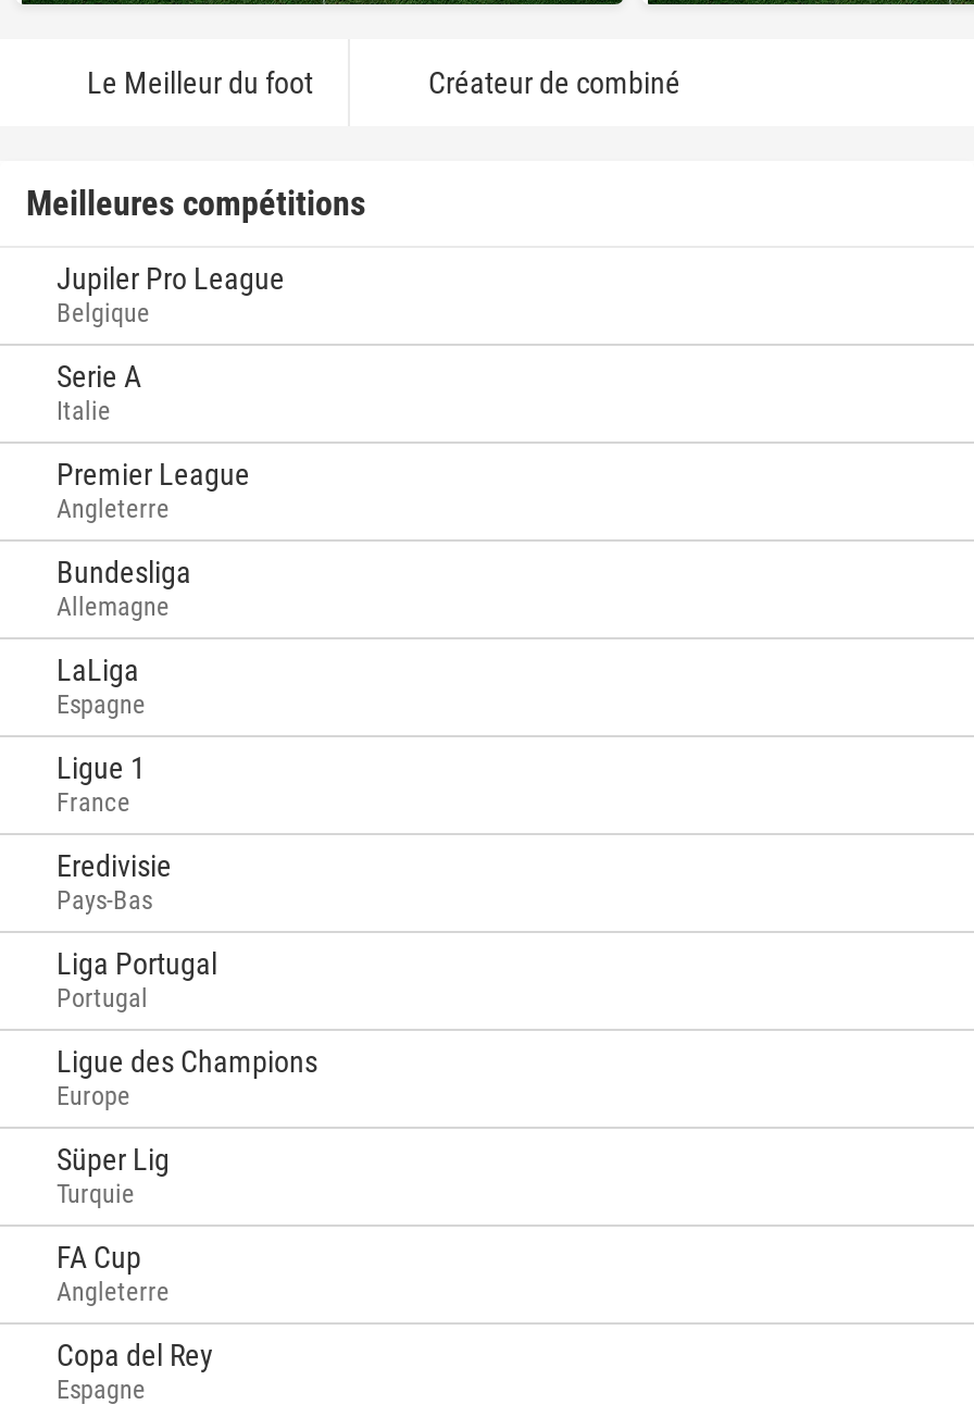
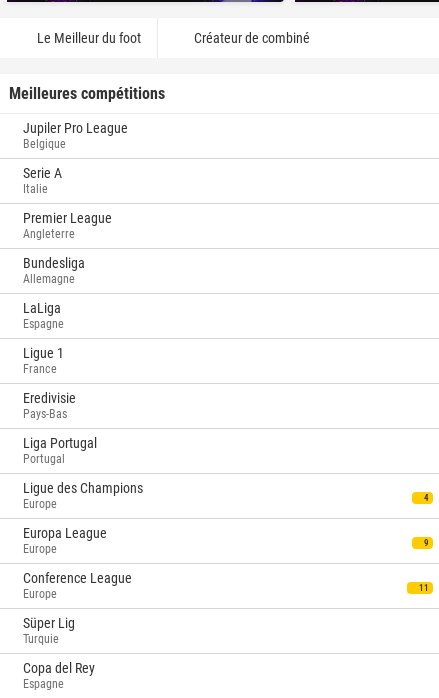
+ 4
+ Europa League
+ Europe
+ 9
+ Conference League
+ Europe
+ 11

moved down: Süper Lig | Turquie

- FA Cup
- Angleterre
